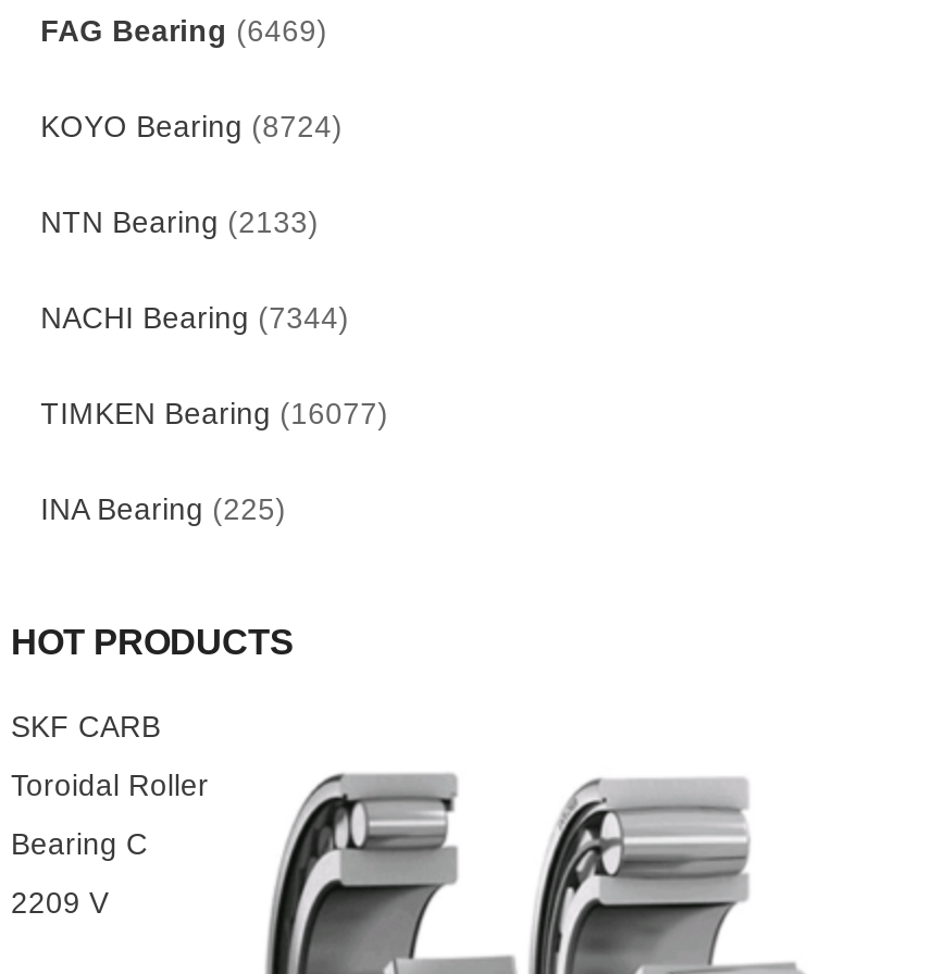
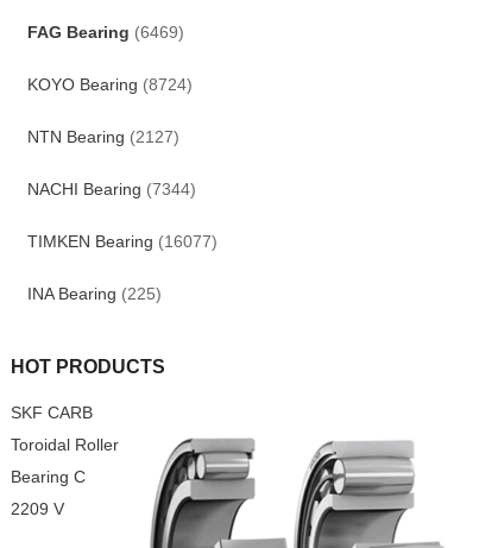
- NTN Bearing (2133)
+ NTN Bearing (2127)
